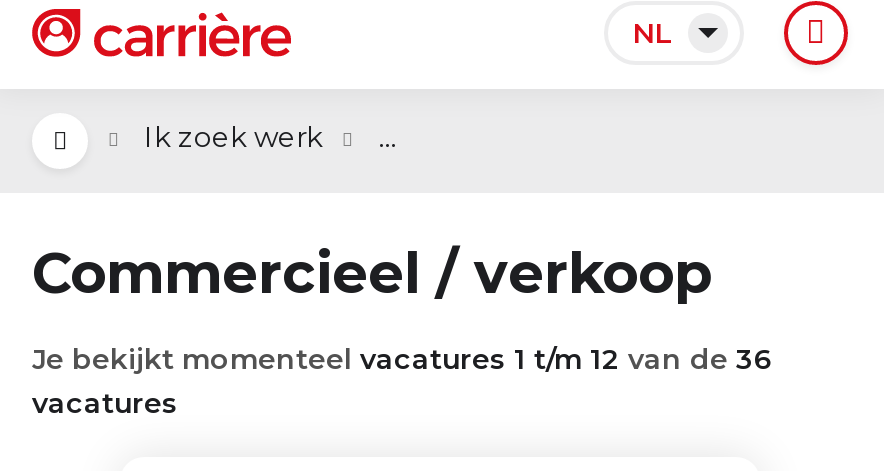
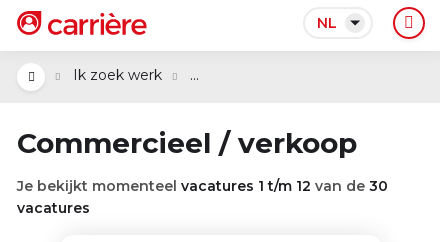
- Je bekijkt momenteel vacatures 1 t/m 12 van de 36
+ Je bekijkt momenteel vacatures 1 t/m 12 van de 30
